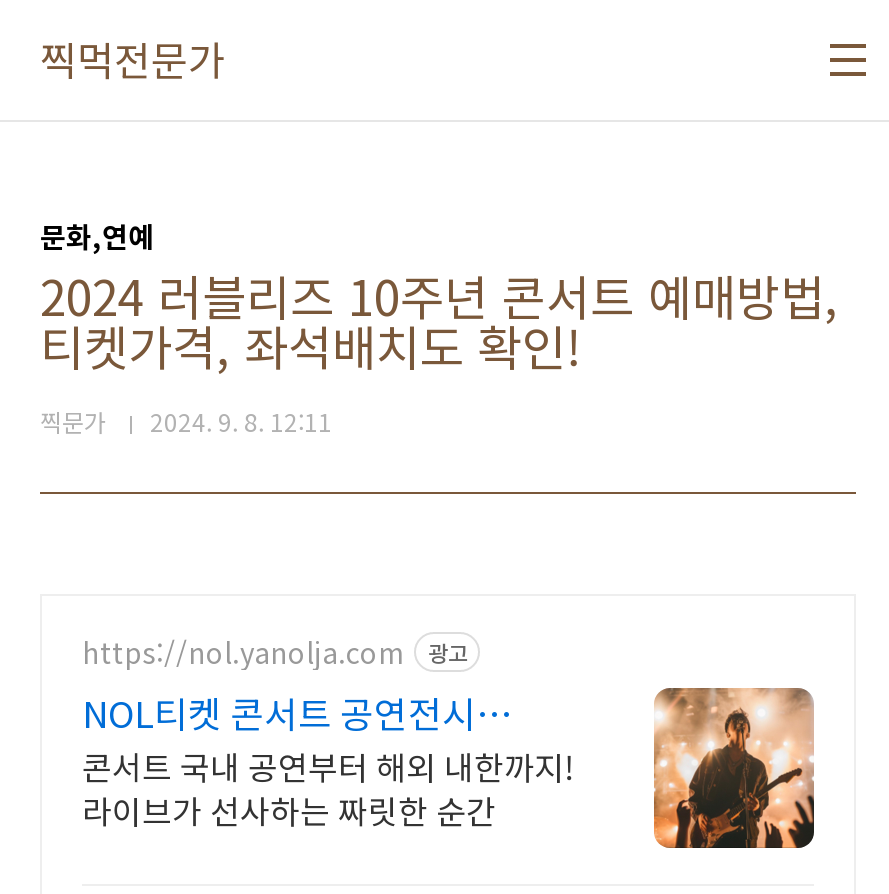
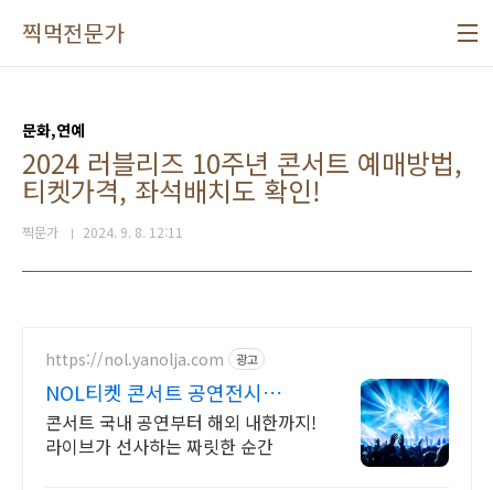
- [image]
+ [image]
